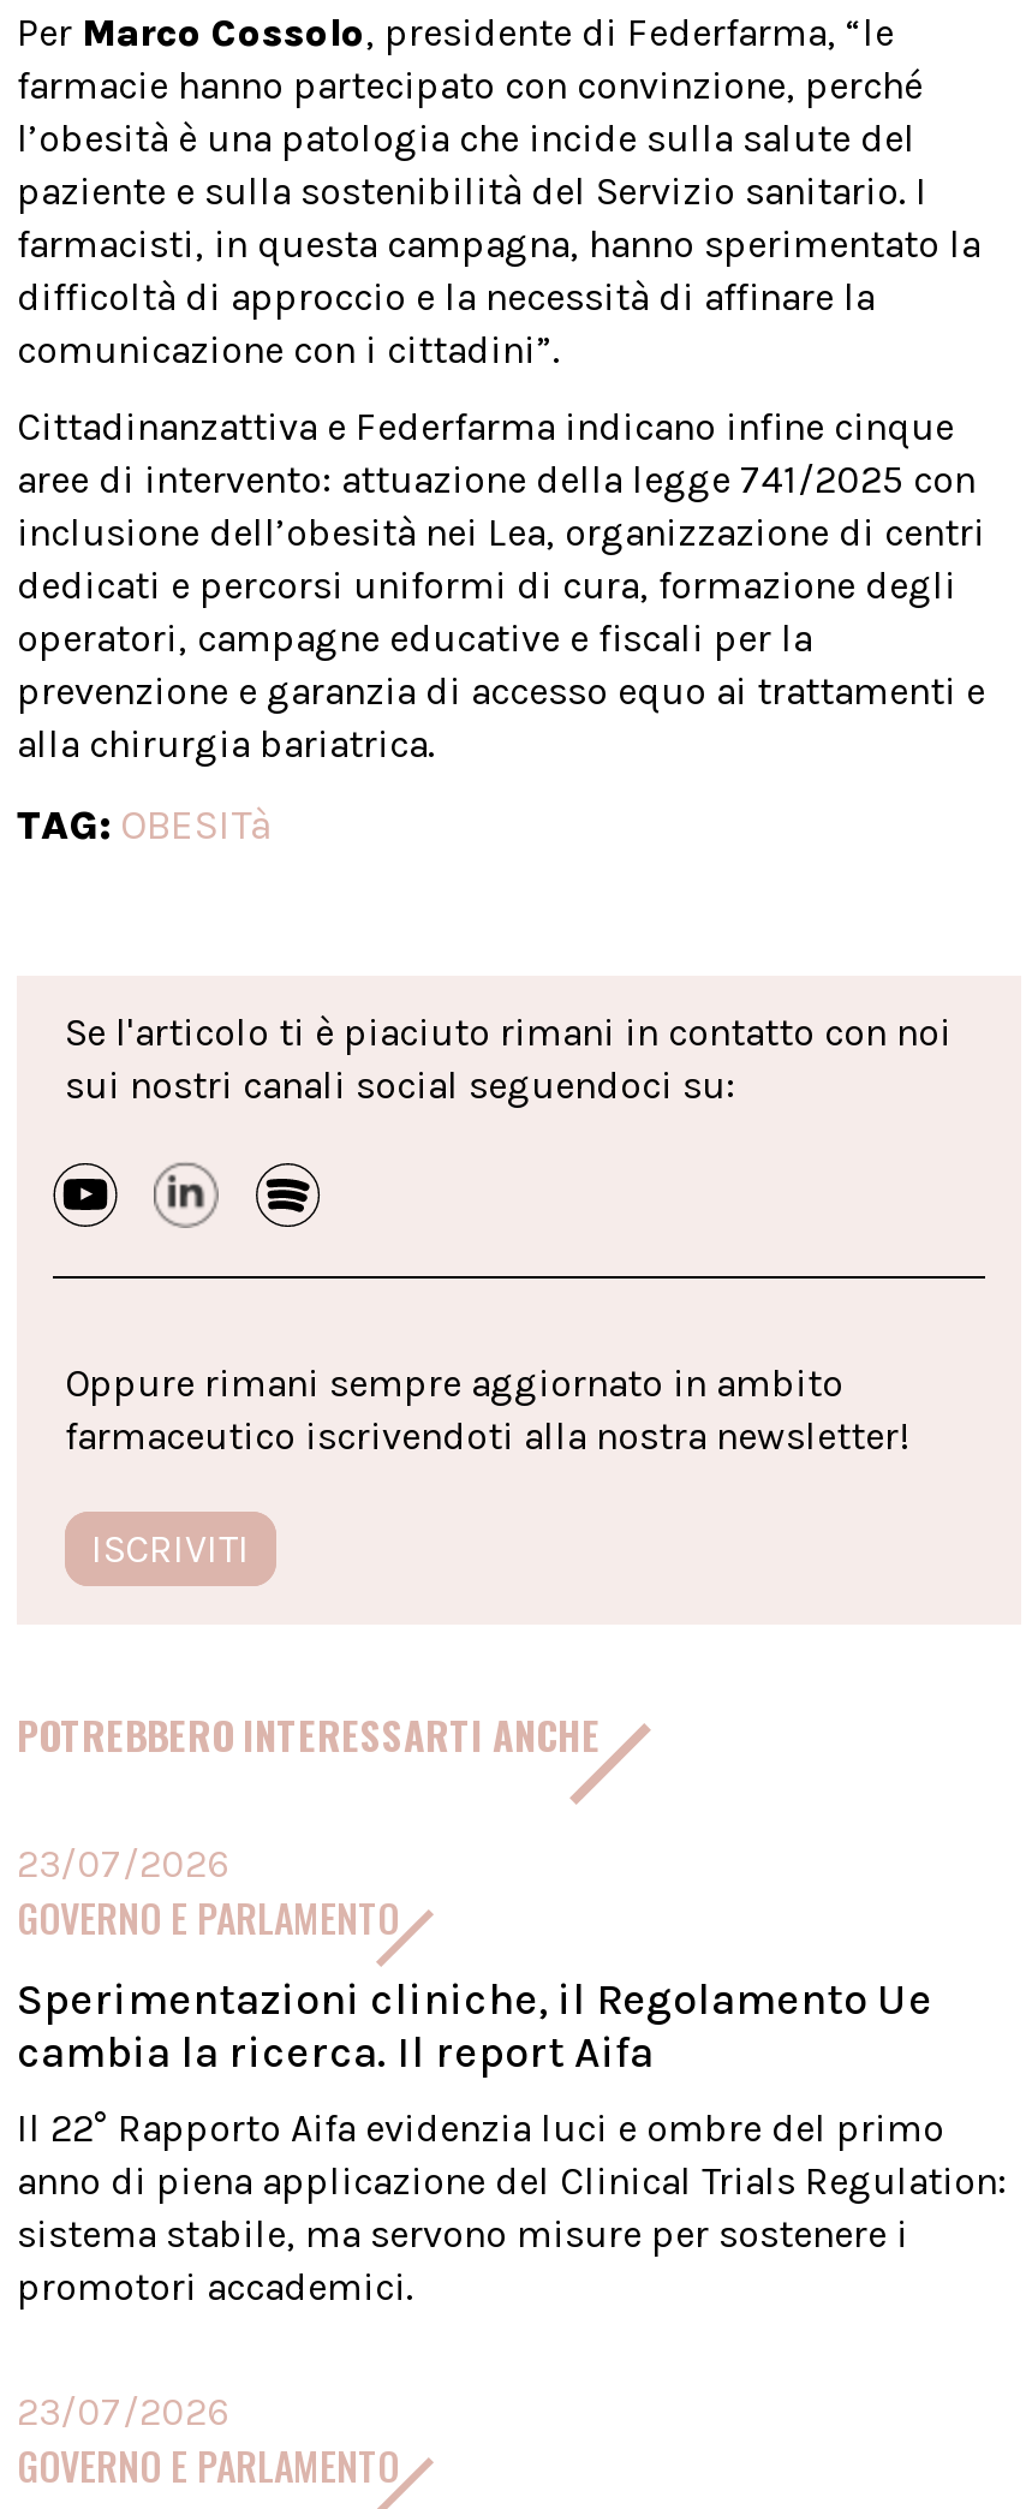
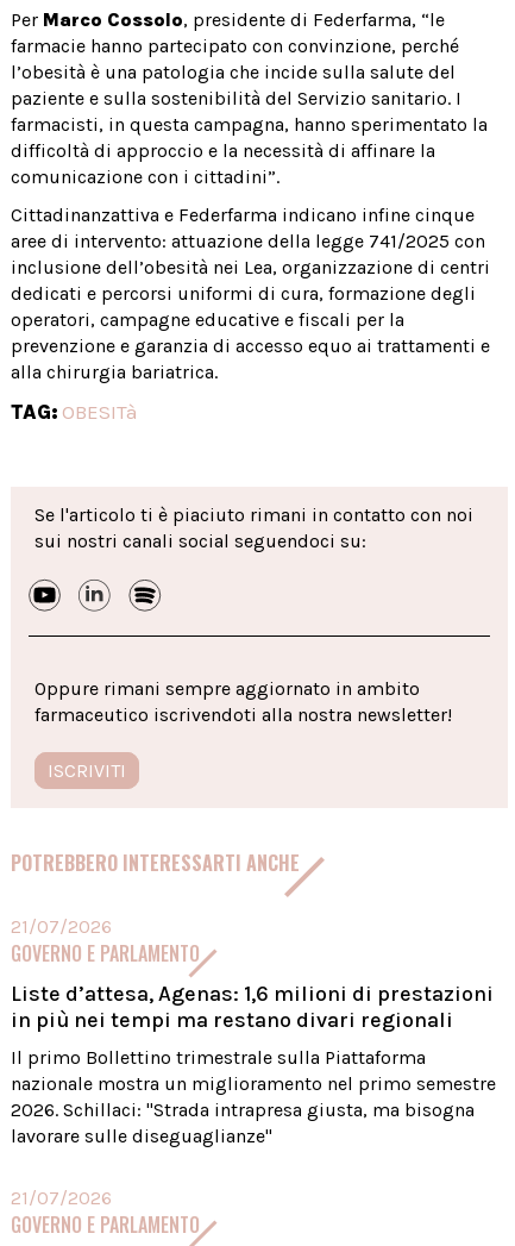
- 23/07/2026
+ 21/07/2026

- Sperimentazioni cliniche, il Regolamento Ue
- cambia la ricerca. Il report Aifa
+ Liste d’attesa, Agenas: 1,6 milioni di prestazioni
+ in più nei tempi ma restano divari regionali

- Il 22° Rapporto Aifa evidenzia luci e ombre del primo
- anno di piena applicazione del Clinical Trials Regulation:
- sistema stabile, ma servono misure per sostenere i
- promotori accademici.
+ Il primo Bollettino trimestrale sulla Piattaforma
+ nazionale mostra un miglioramento nel primo semestre
+ 2026. Schillaci: "Strada intrapresa giusta, ma bisogna
+ lavorare sulle diseguaglianze"

- 23/07/2026
+ 21/07/2026
